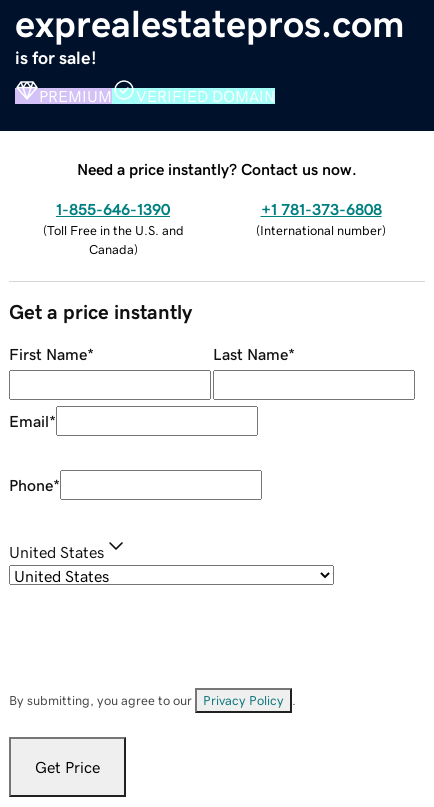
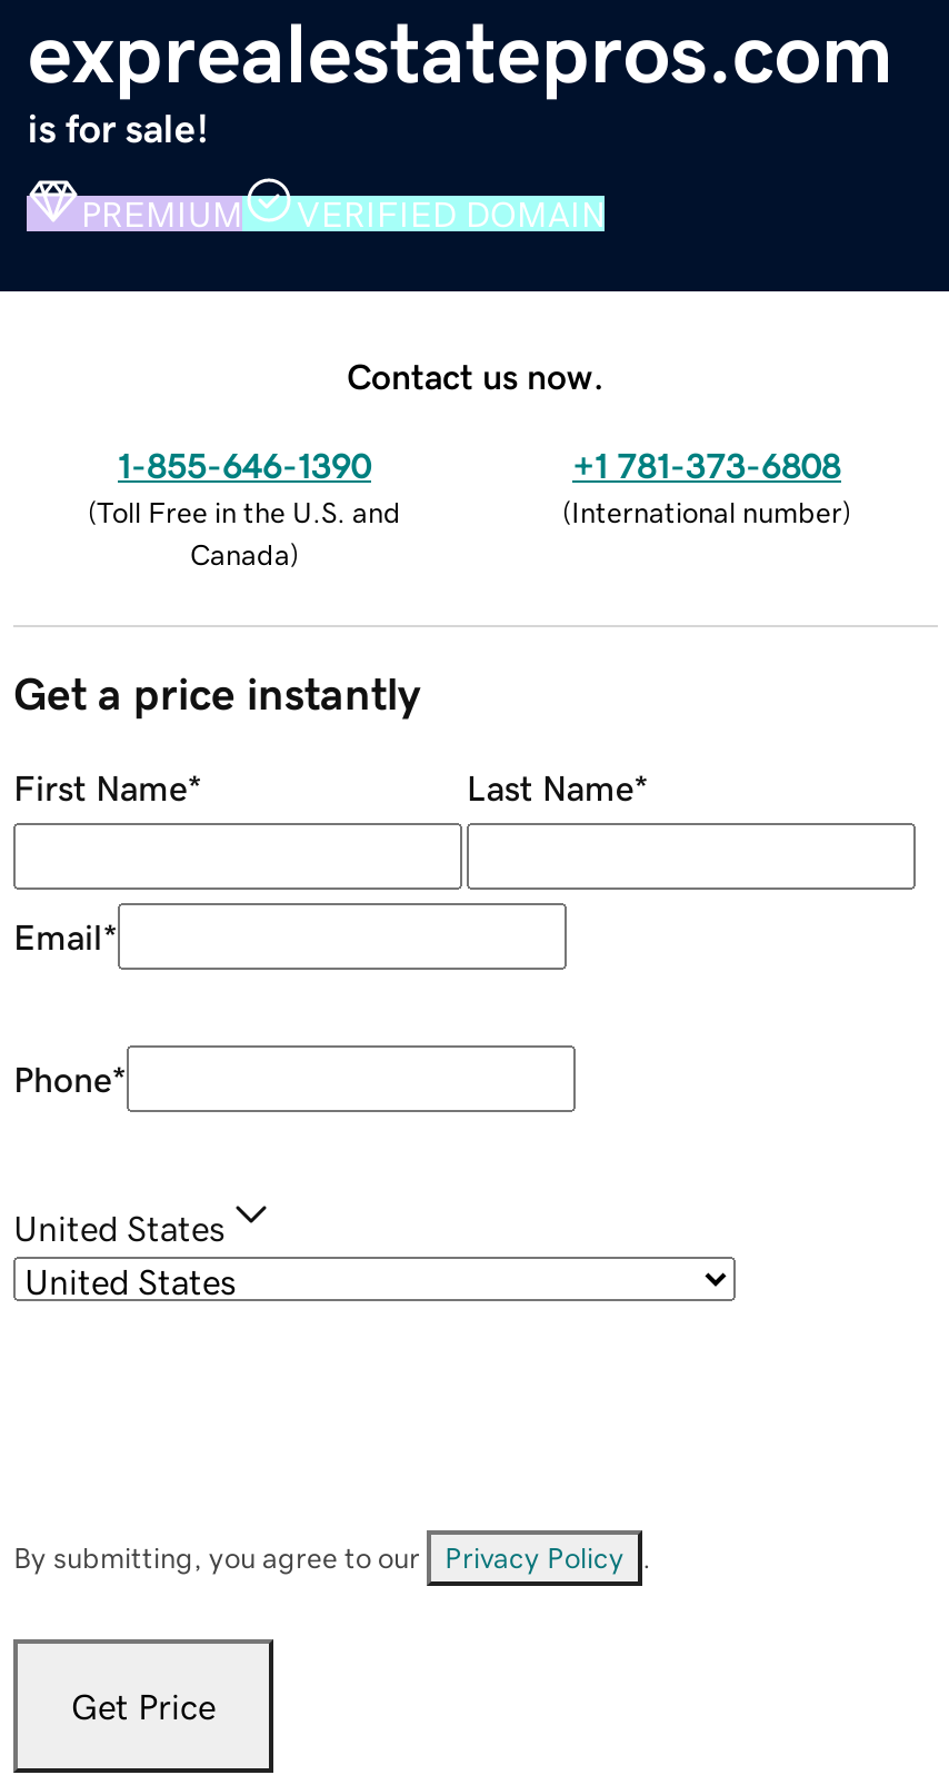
- Need a price instantly? Contact us now.
+ Contact us now.
